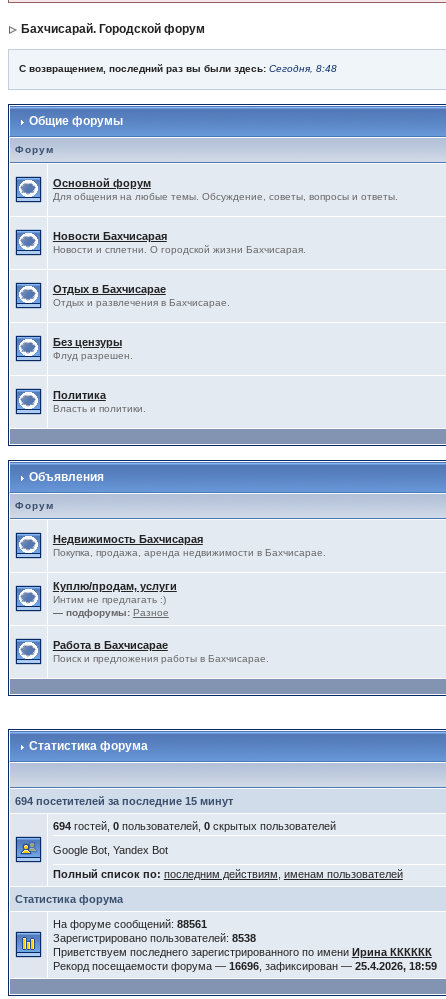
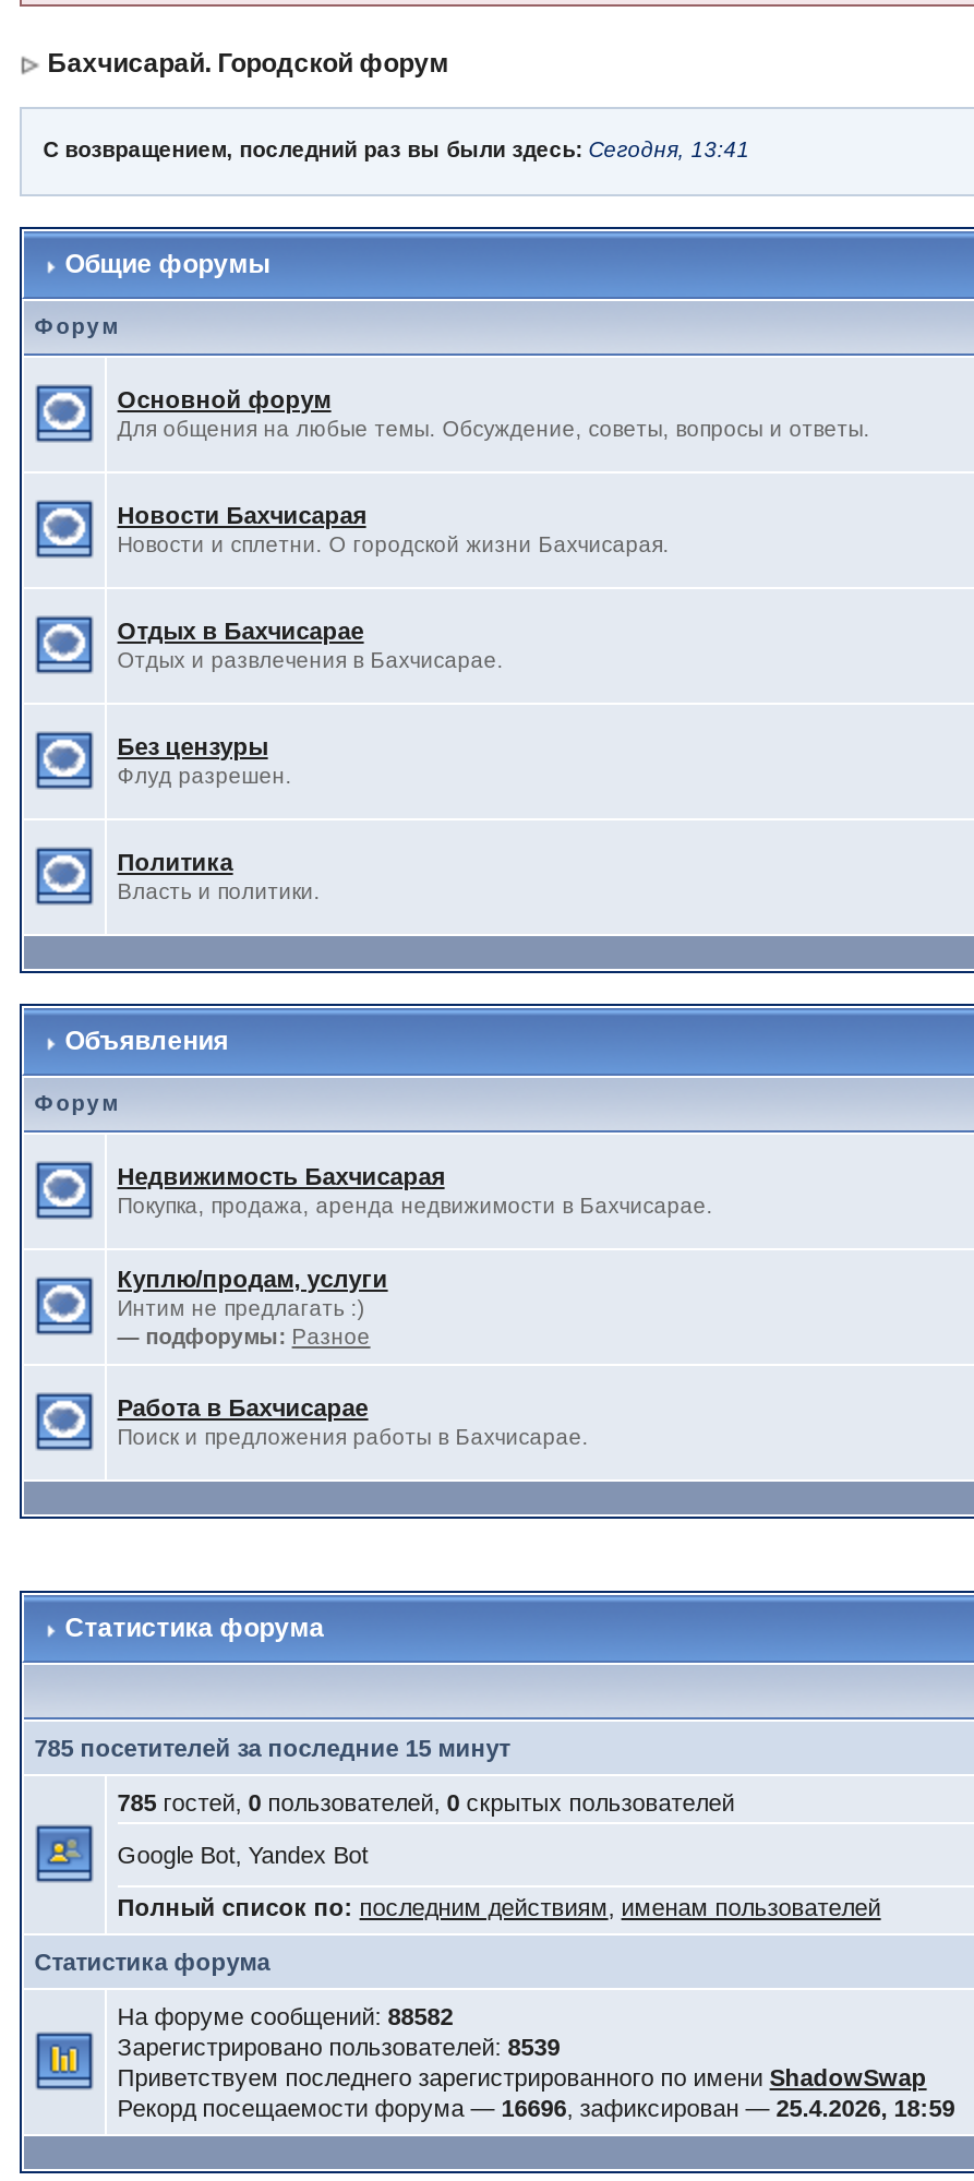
- С возвращением, последний раз вы были здесь: Сегодня, 8:48
+ С возвращением, последний раз вы были здесь: Сегодня, 13:41

- 694 посетителей за последние 15 минут
+ 785 посетителей за последние 15 минут

- 694 гостей, 0 пользователей, 0 скрытых пользователей
+ 785 гостей, 0 пользователей, 0 скрытых пользователей

- На форуме сообщений: 88561
- Зарегистрировано пользователей: 8538
- Приветствуем последнего зарегистрированного по имени Ирина КККККК
+ На форуме сообщений: 88582
+ Зарегистрировано пользователей: 8539
+ Приветствуем последнего зарегистрированного по имени ShadowSwap
